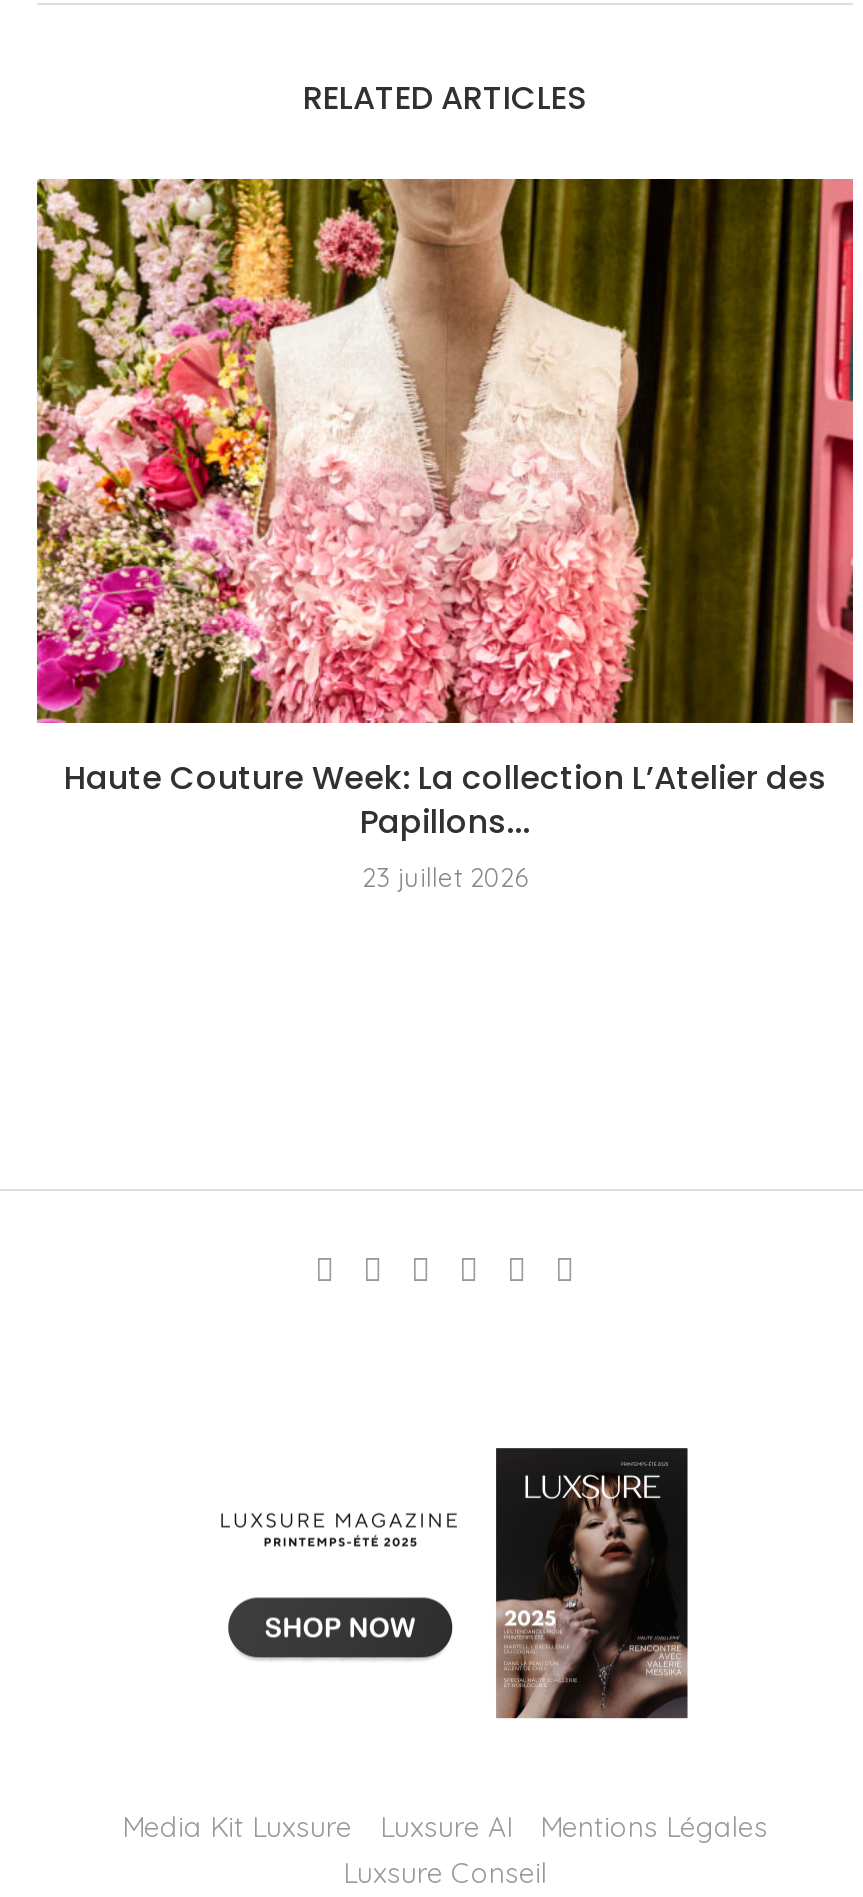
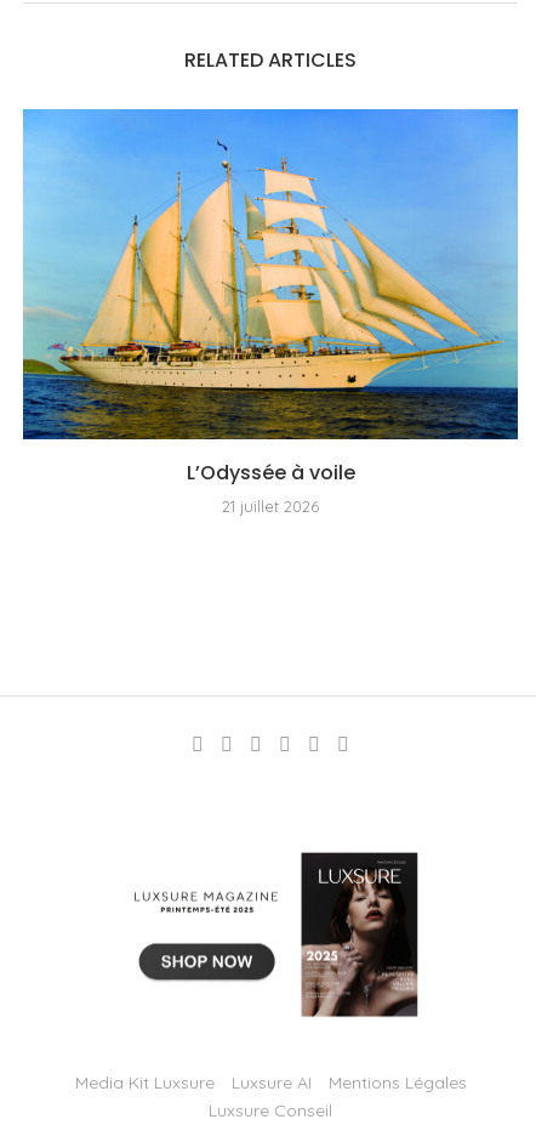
- [image]
- Haute Couture Week: La collection L’Atelier des
- Papillons...
- 23 juillet 2026
+ [image]
+ L’Odyssée à voile
+ 21 juillet 2026
